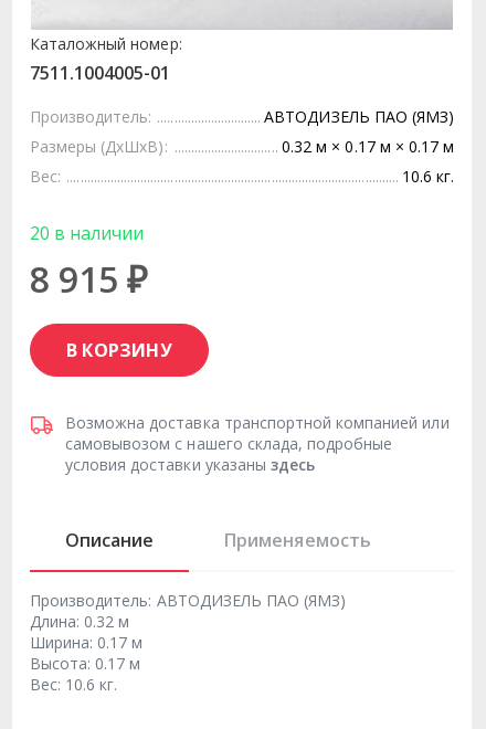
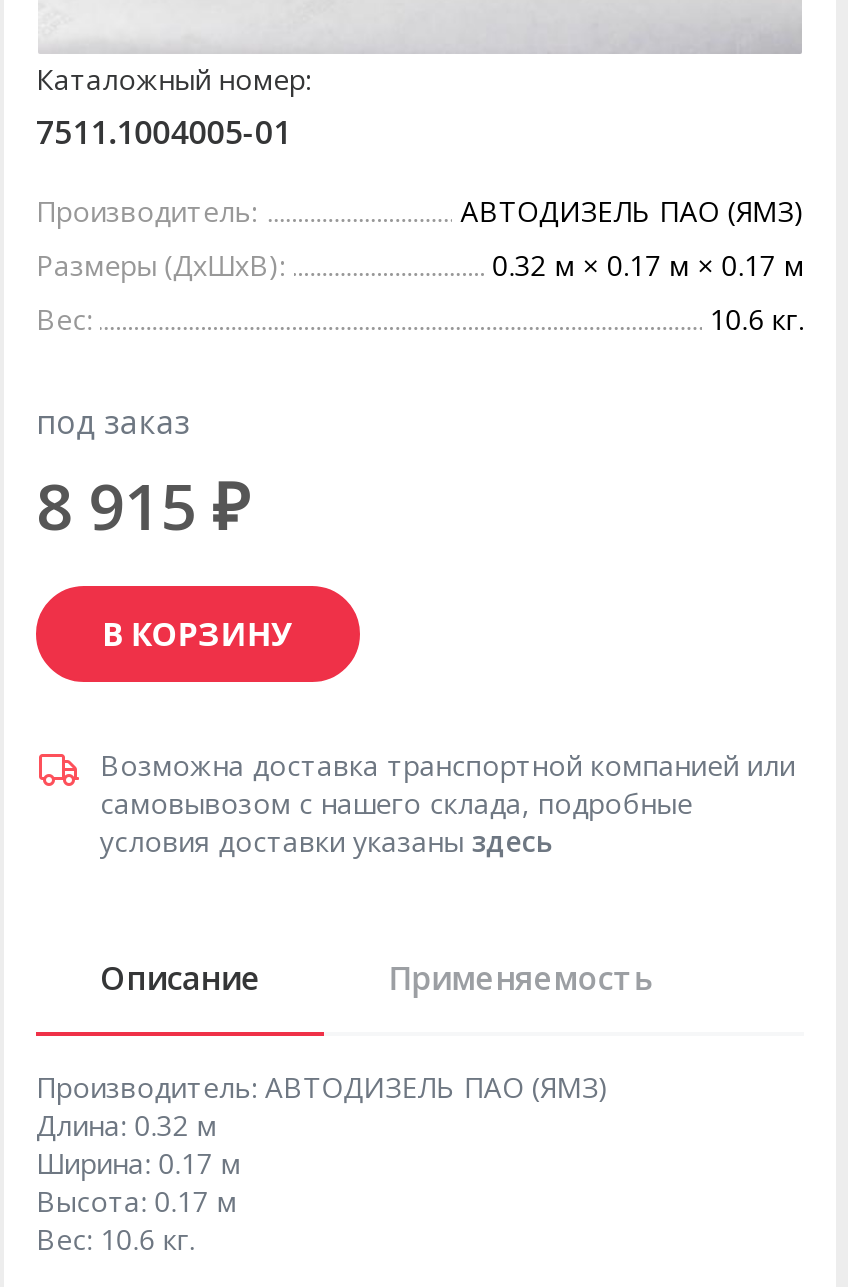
- 20 в наличии
+ под заказ
